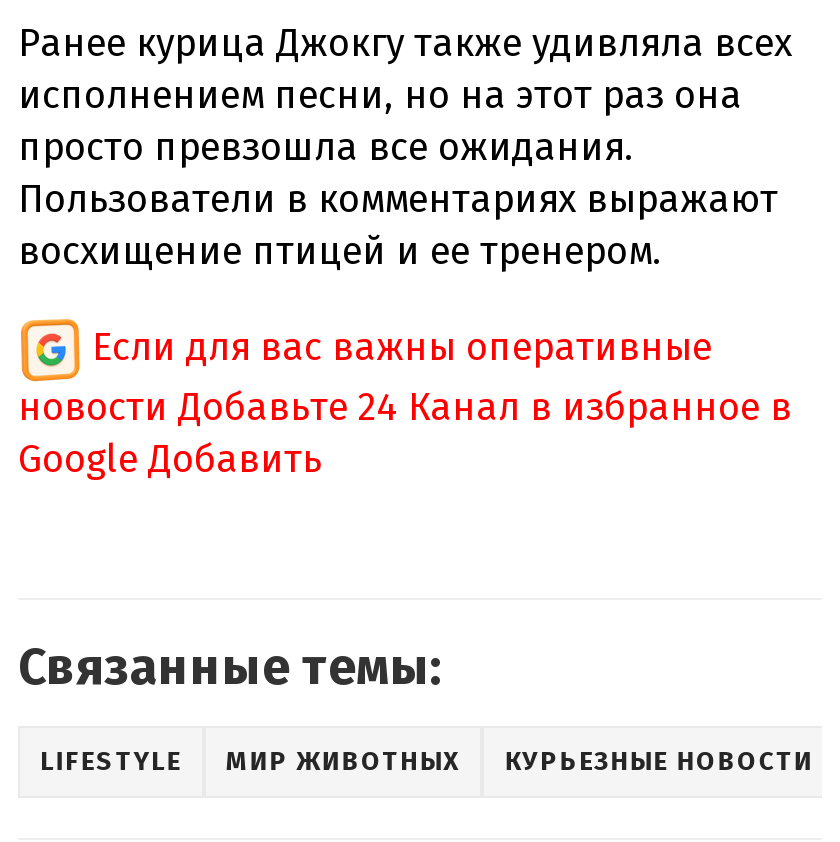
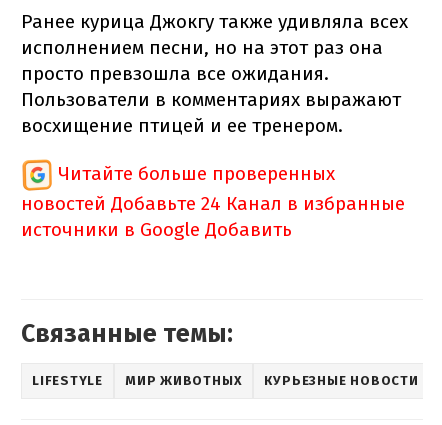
- Если для вас важны оперативные
- новости Добавьте 24 Канал в избранное в
- Google Добавить
+ Читайте больше проверенных
+ новостей Добавьте 24 Канал в избранные
+ источники в Google Добавить
